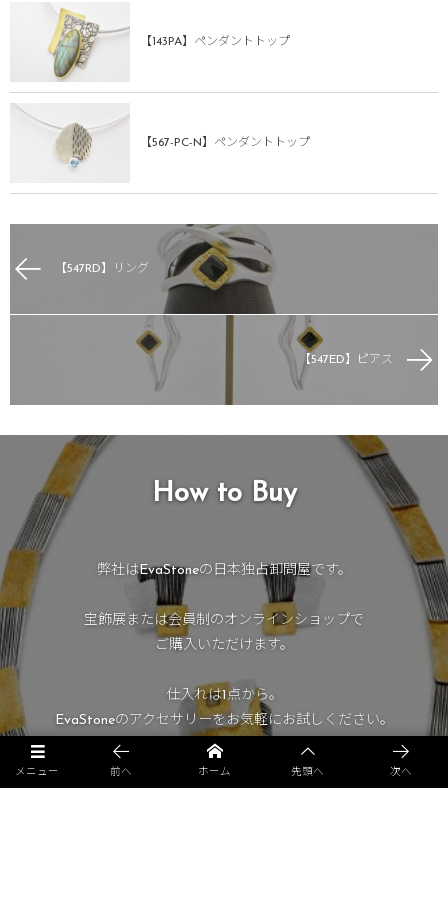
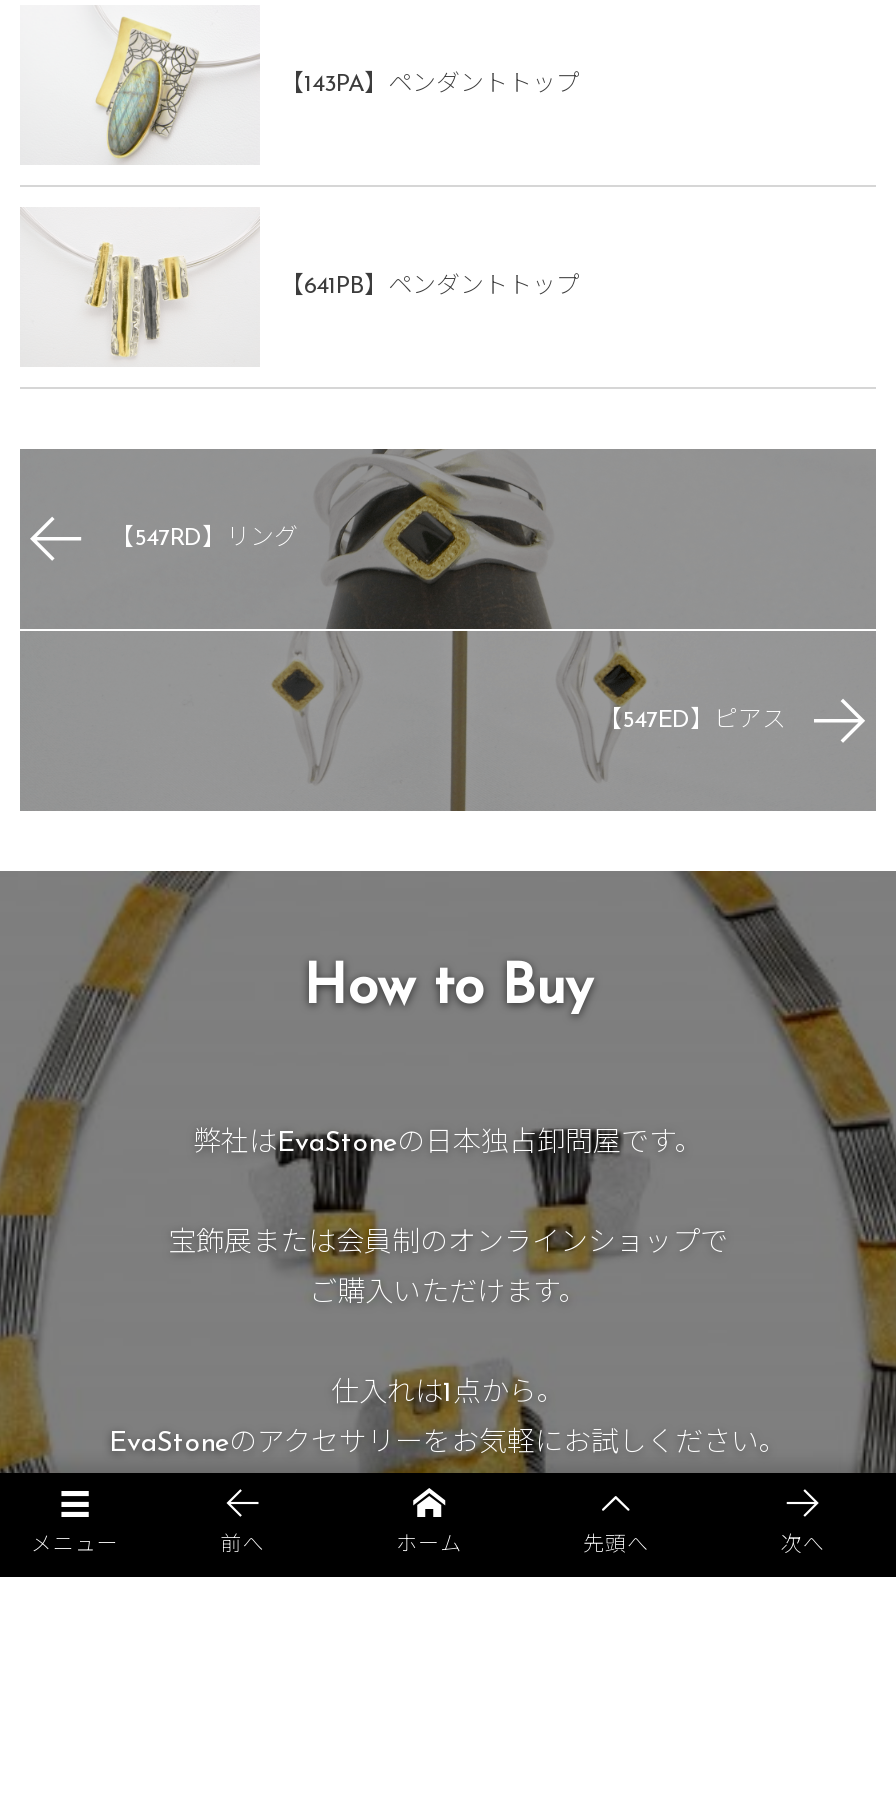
- [image]
+ [image]

- 【567-PC-N】ペンダントトップ
+ 【641PB】ペンダントトップ
